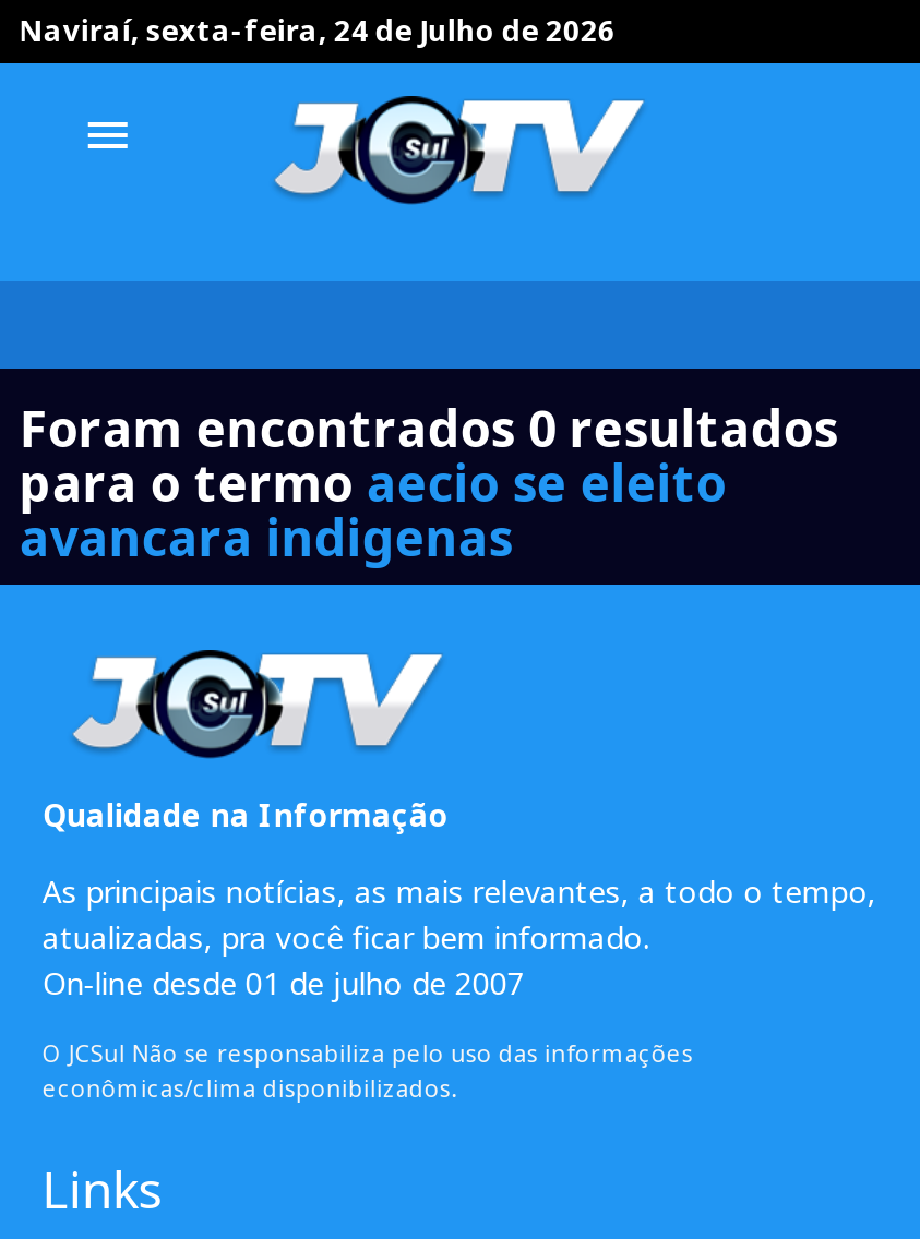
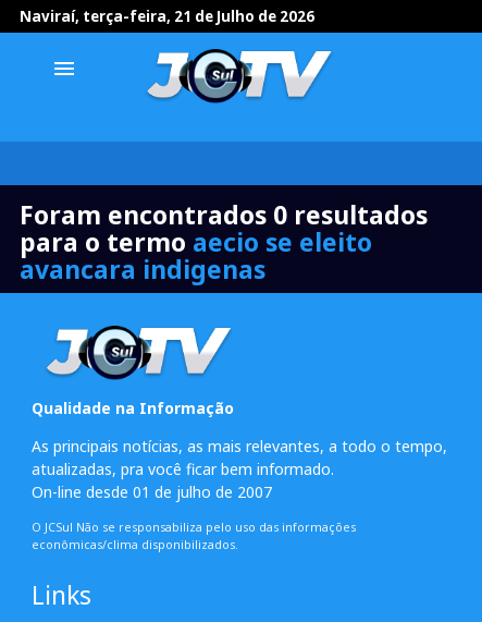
- Naviraí, sexta-feira, 24 de Julho de 2026
+ Naviraí, terça-feira, 21 de Julho de 2026
